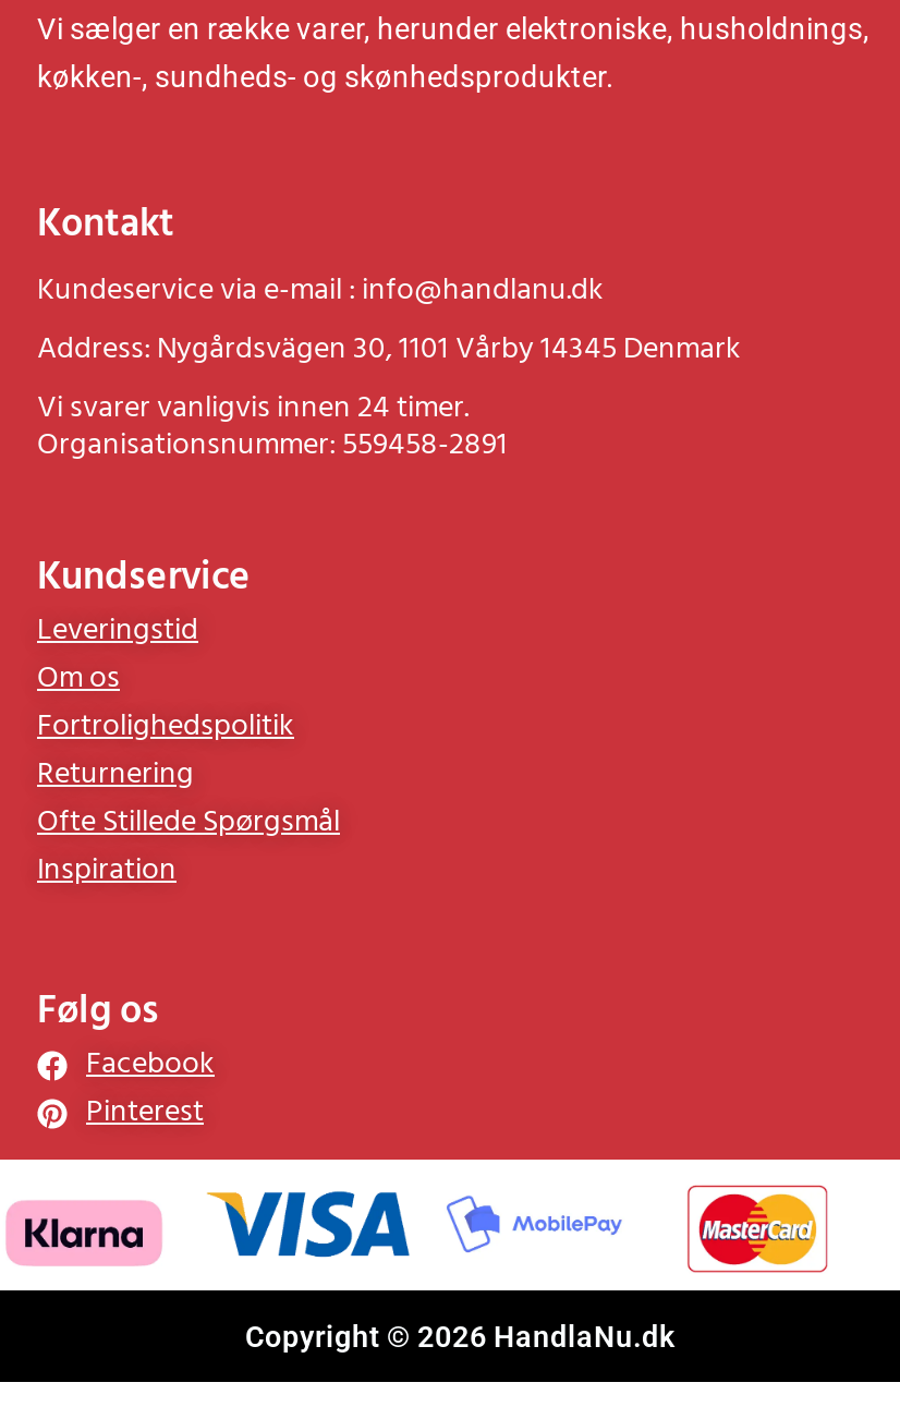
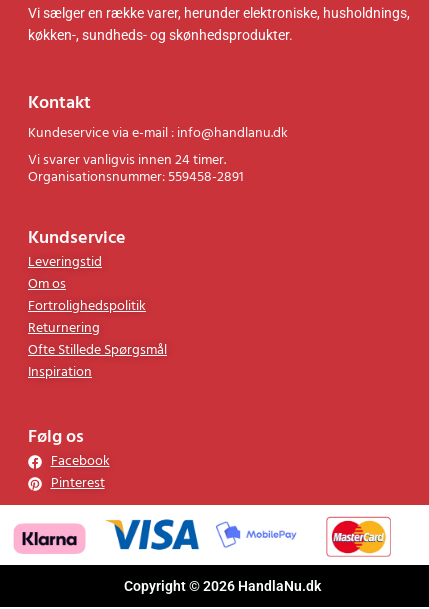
- Address: Nygårdsvägen 30, 1101 Vårby 14345 Denmark
